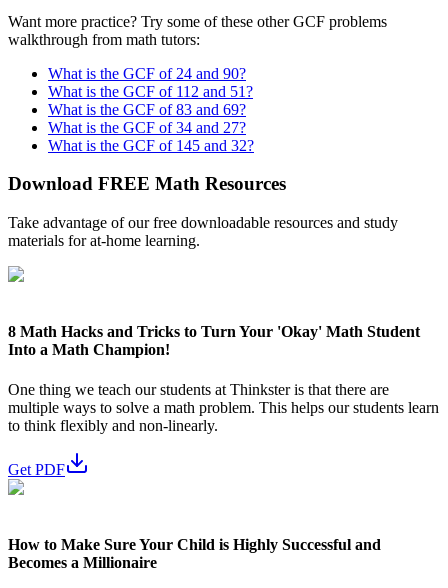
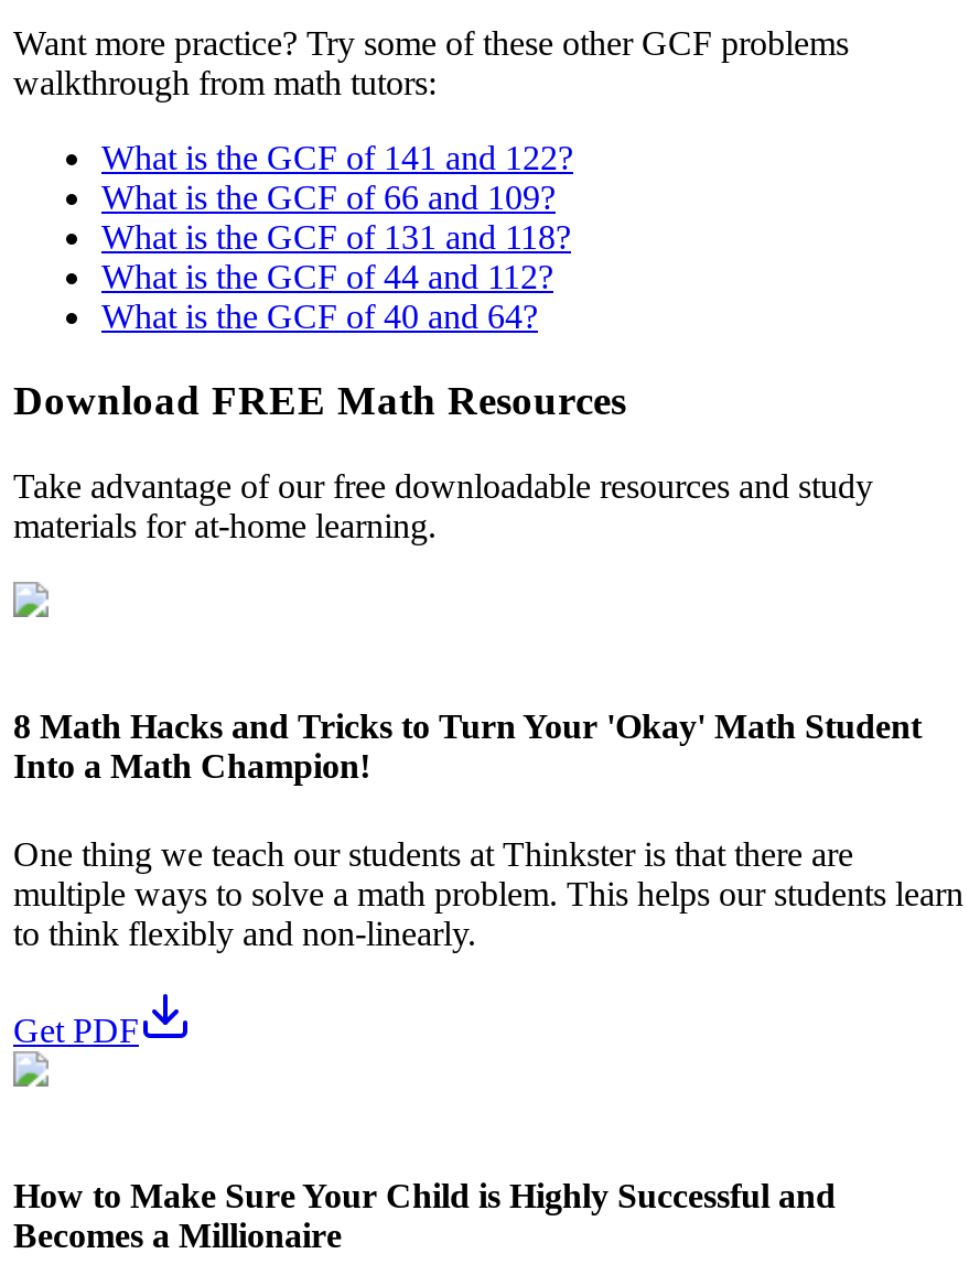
- What is the GCF of 24 and 90?
+ What is the GCF of 141 and 122?

- What is the GCF of 112 and 51?
+ What is the GCF of 66 and 109?

- What is the GCF of 83 and 69?
+ What is the GCF of 131 and 118?

- What is the GCF of 34 and 27?
+ What is the GCF of 44 and 112?

- What is the GCF of 145 and 32?
+ What is the GCF of 40 and 64?
